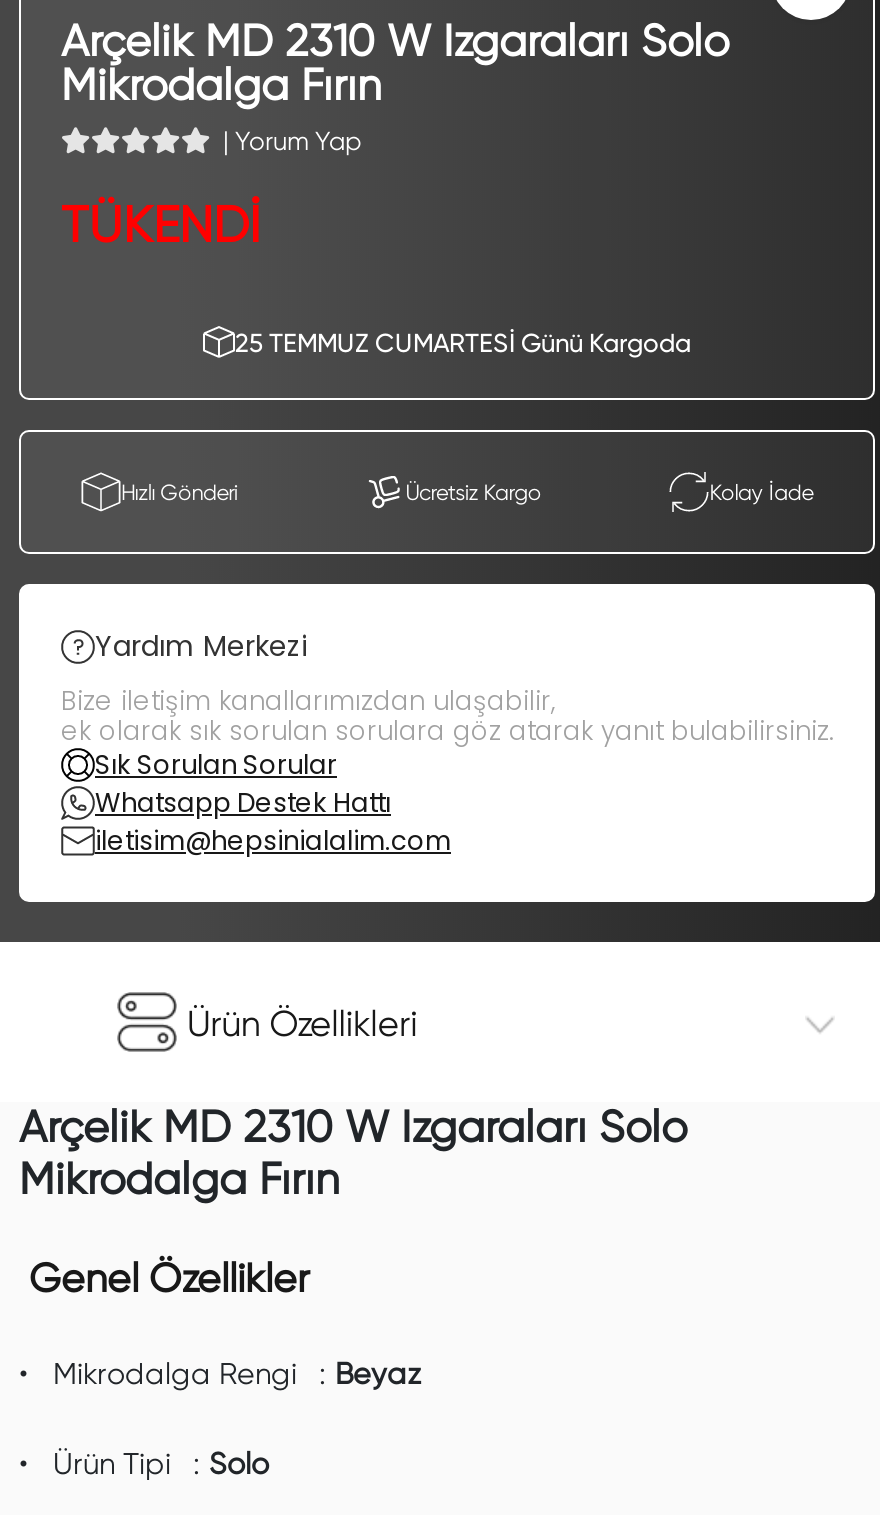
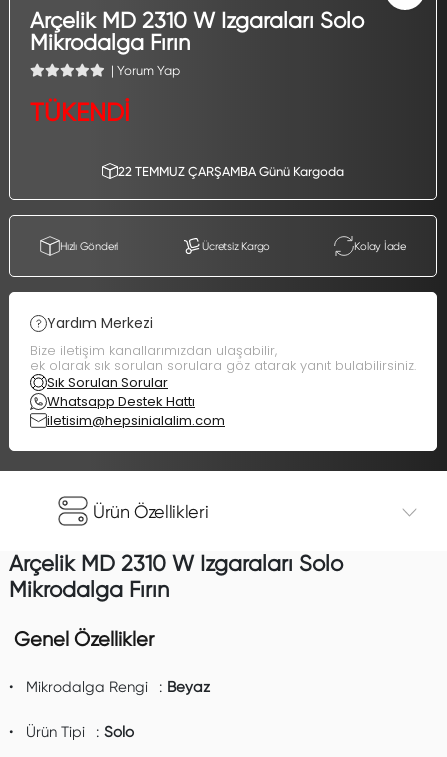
- 25 TEMMUZ CUMARTESİ Günü Kargoda
+ 22 TEMMUZ ÇARŞAMBA Günü Kargoda
